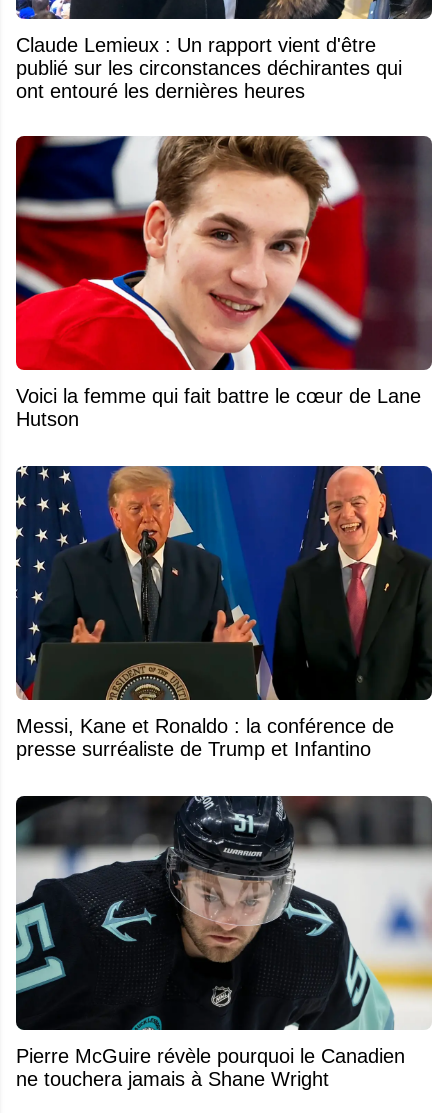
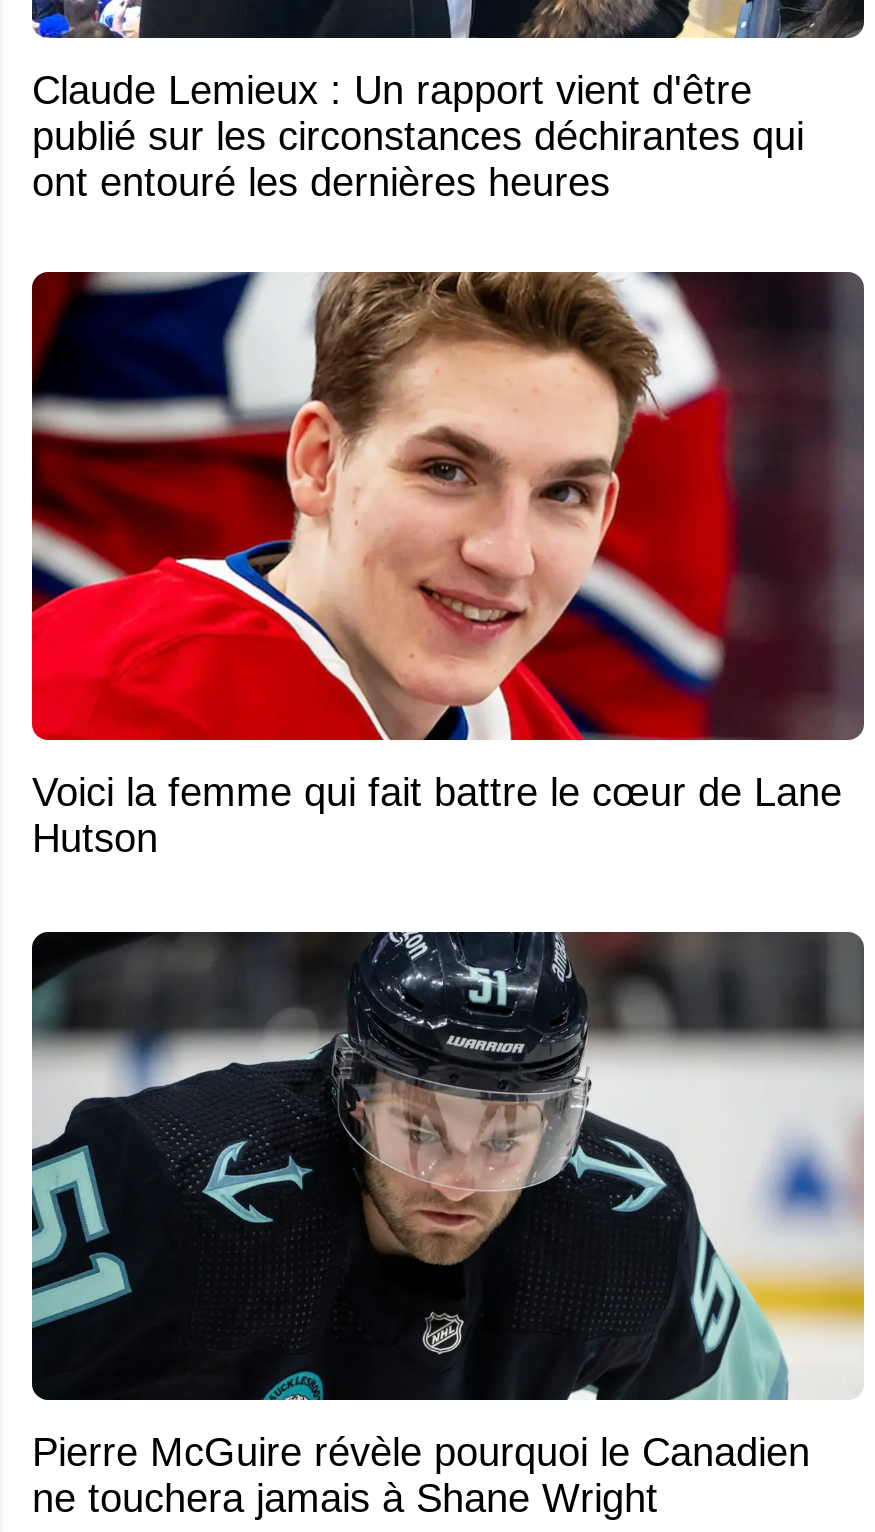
- [image]
- Messi, Kane et Ronaldo : la conférence de
- presse surréaliste de Trump et Infantino
